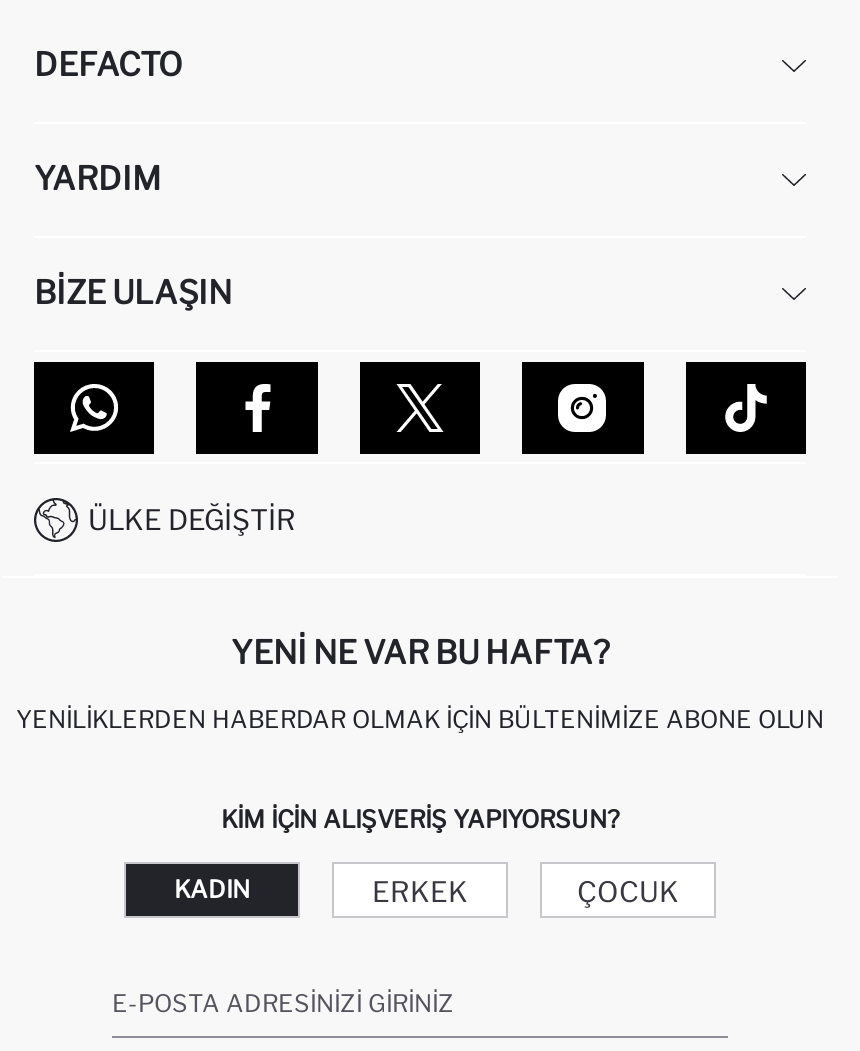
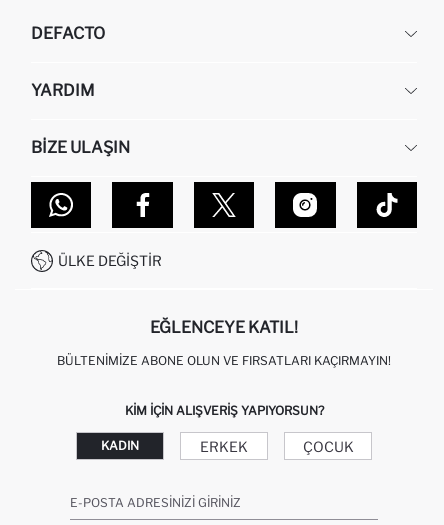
- YENI NE VAR BU HAFTA?
+ EĞLENCEYE KATIL!

- YENILIKLERDEN HABERDAR OLMAK İÇIN BÜLTENIMIZE ABONE OLUN
+ BÜLTENIMIZE ABONE OLUN VE FIRSATLARI KAÇIRMAYIN!
